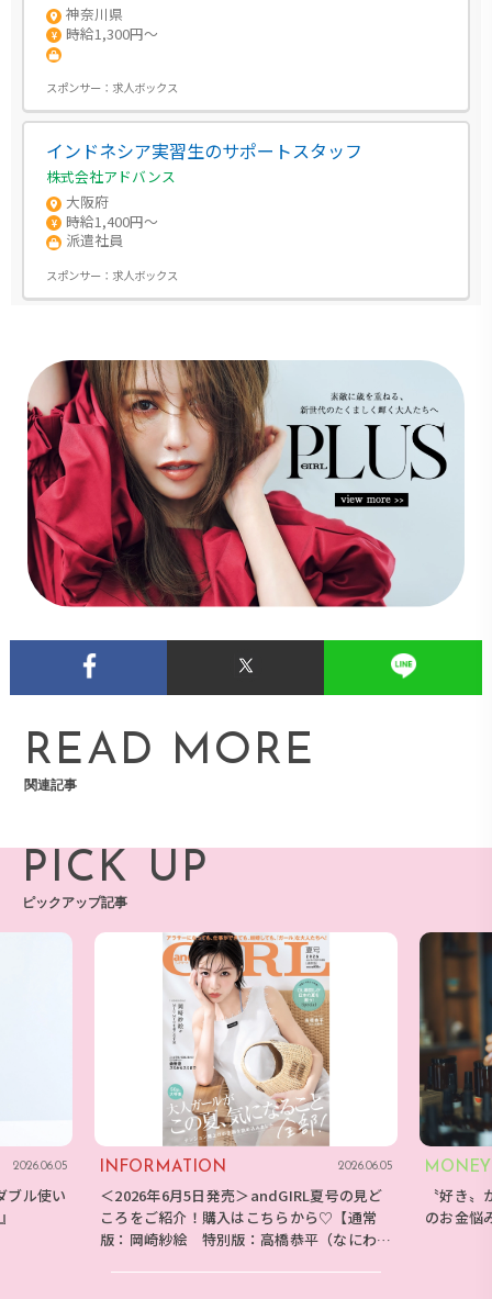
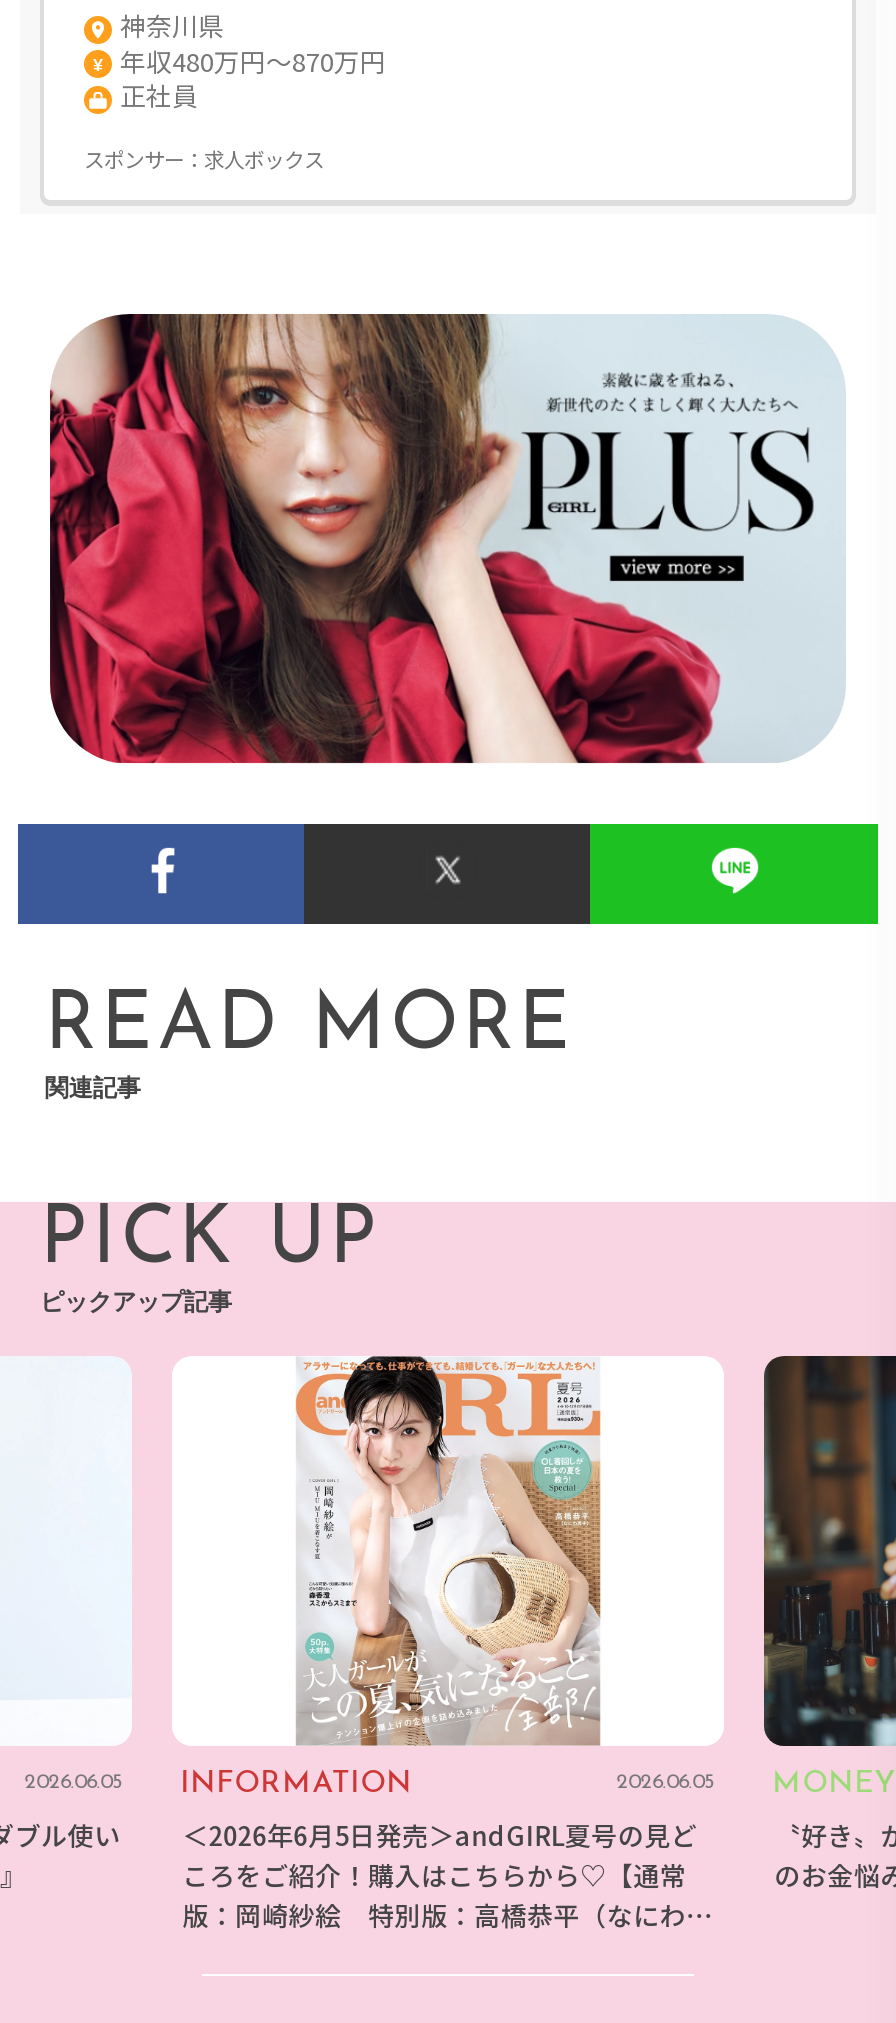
- 時給1,300円～
- スポンサー：求人ボックス
- インドネシア実習生のサポートスタッフ
- 株式会社アドバンス
- 大阪府
- 時給1,400円～
- 派遣社員
+ 年収480万円～870万円
+ 正社員
